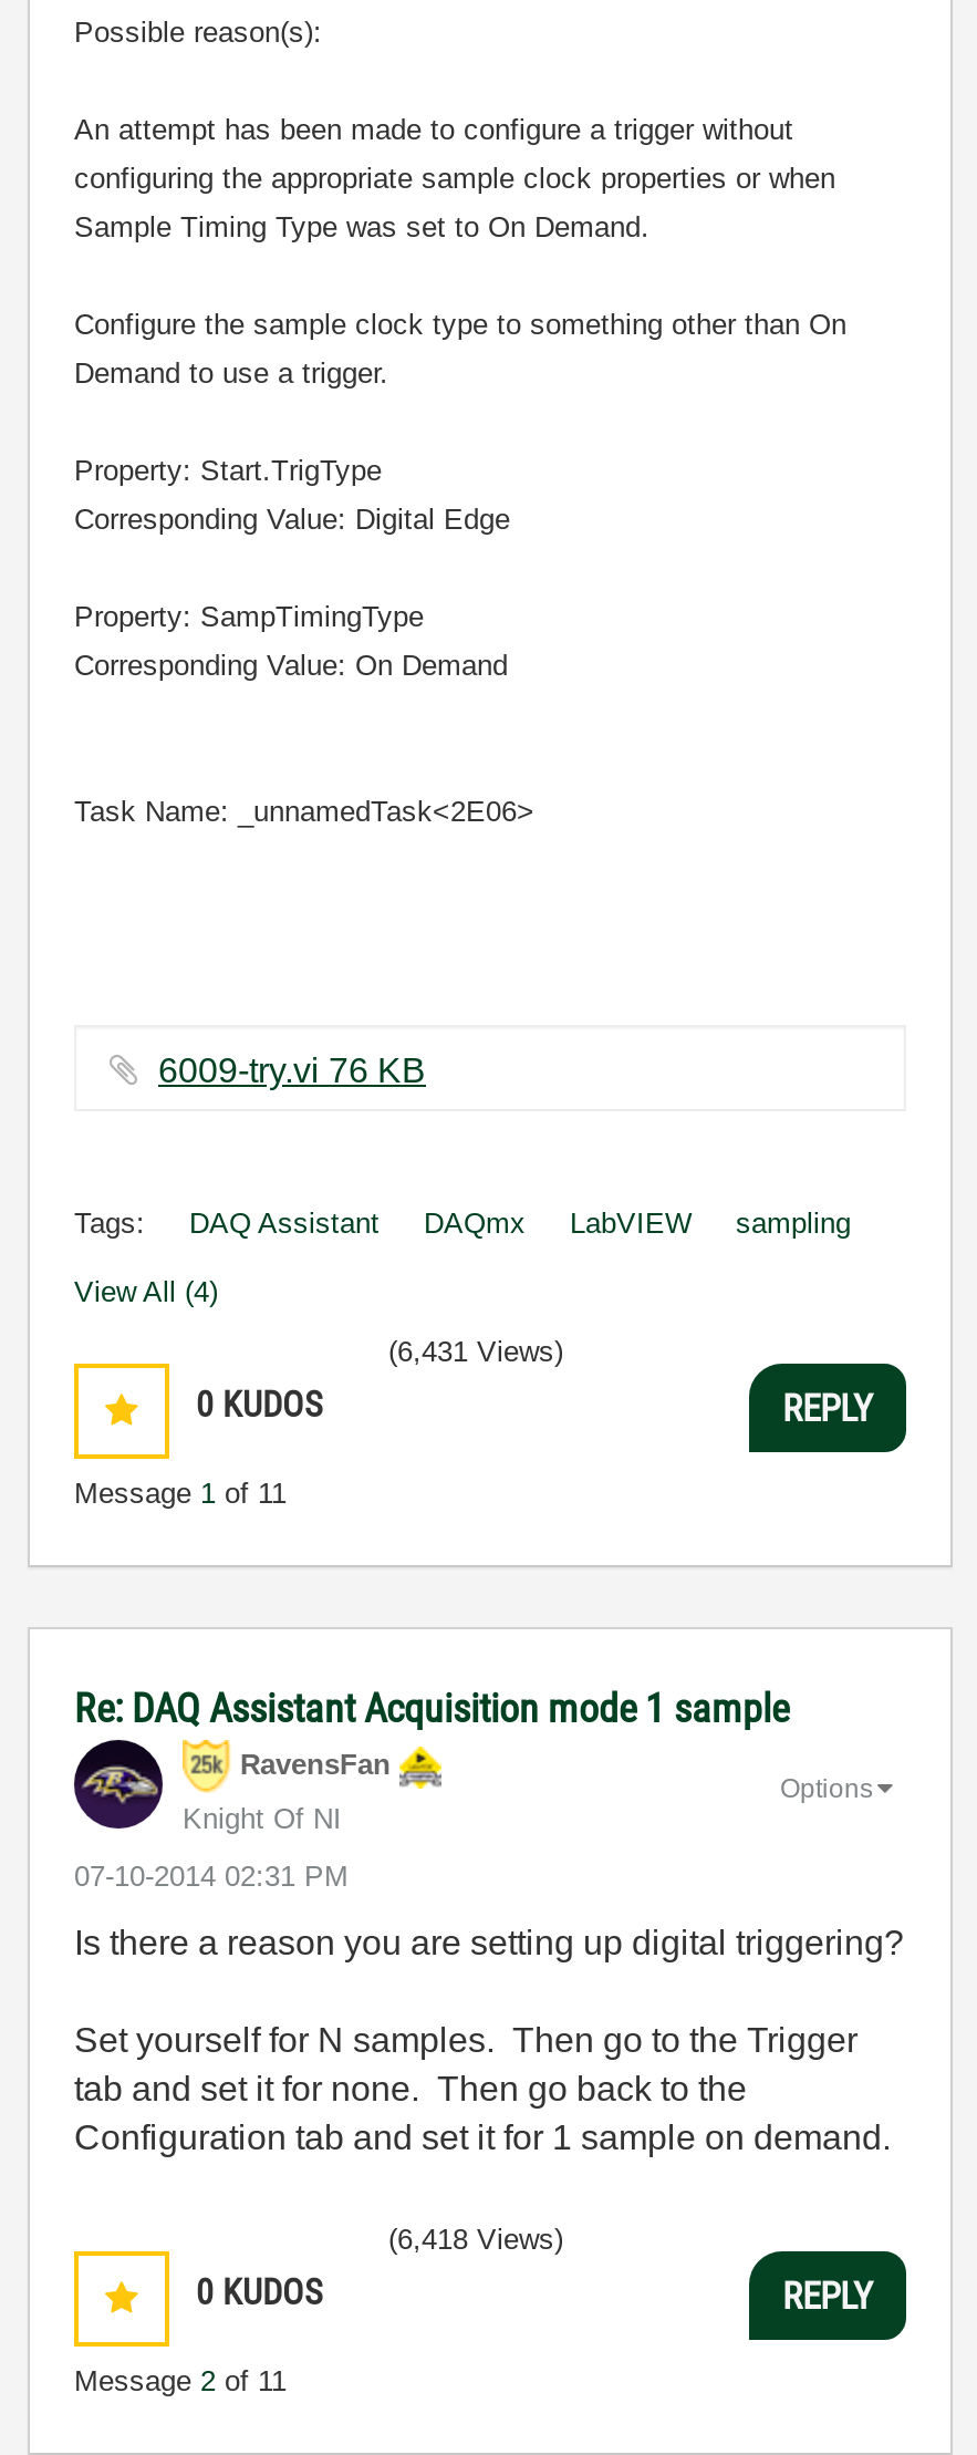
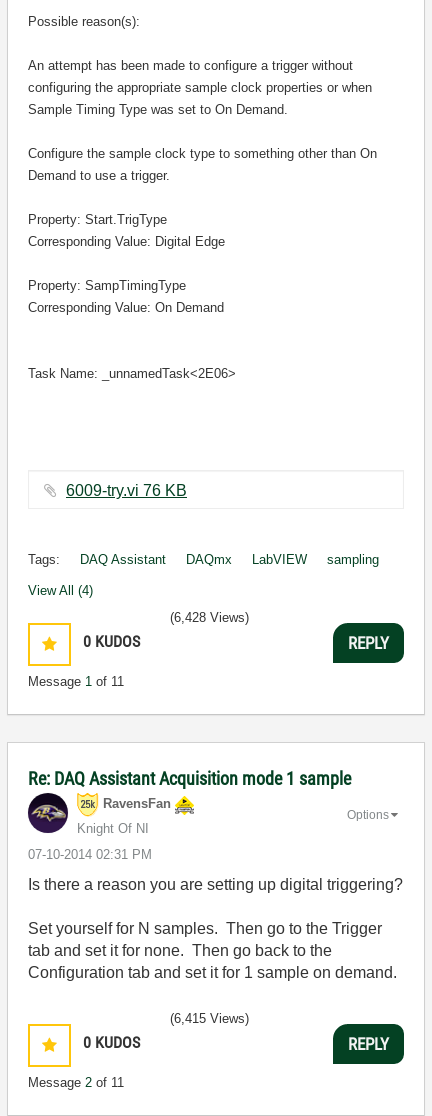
- (6,431 Views)
+ (6,428 Views)

- (6,418 Views)
+ (6,415 Views)
